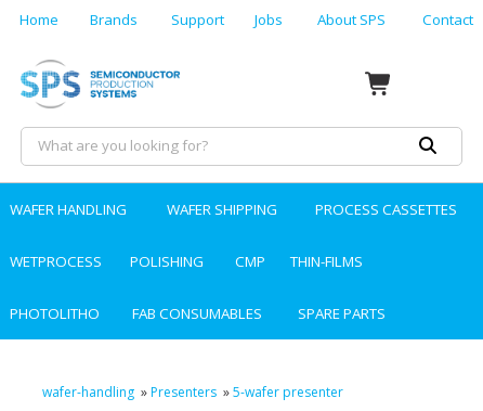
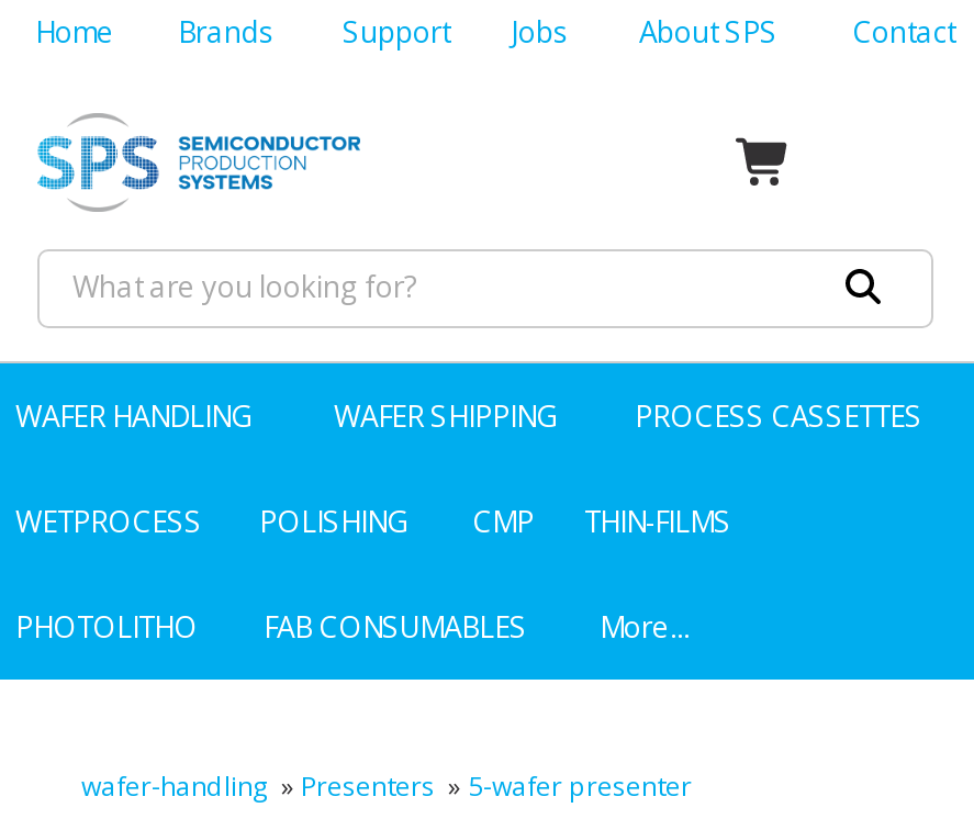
- SPARE PARTS
+ More...
